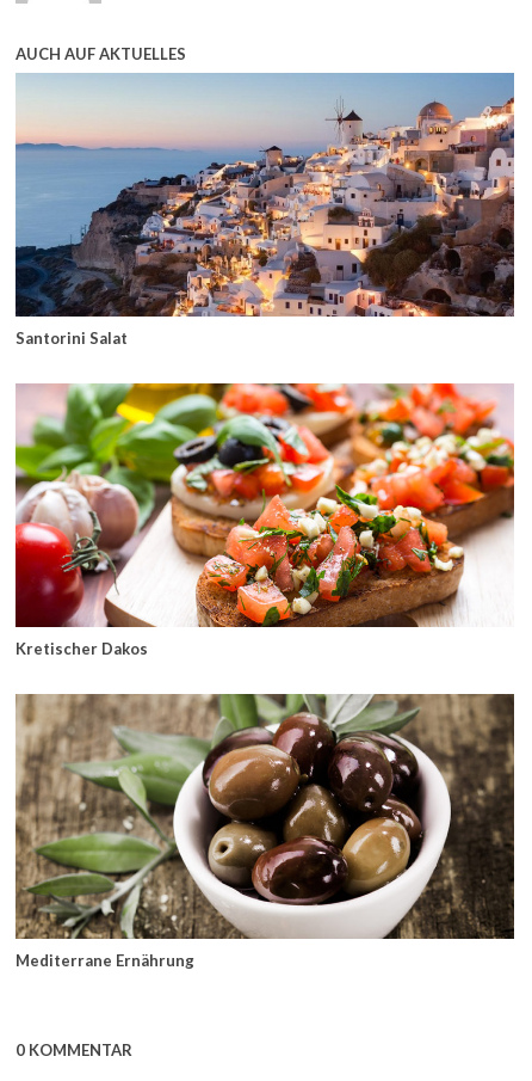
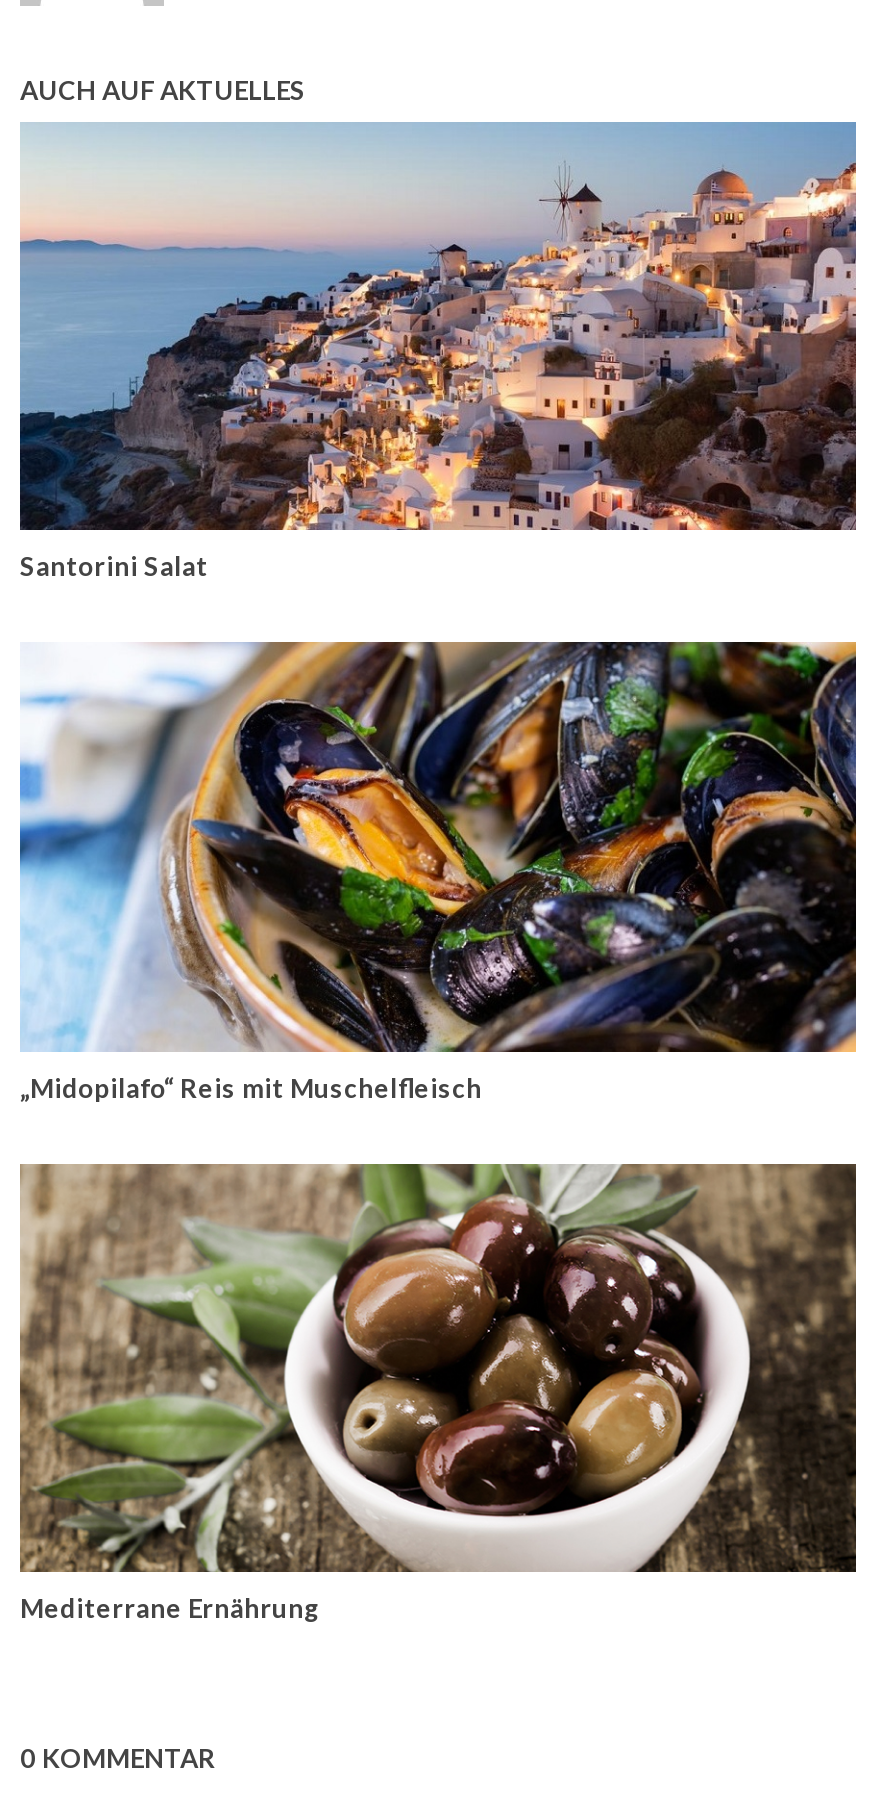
- [image]
- Kretischer Dakos
+ [image]
+ „Midopilafo“ Reis mit Muschelfleisch
